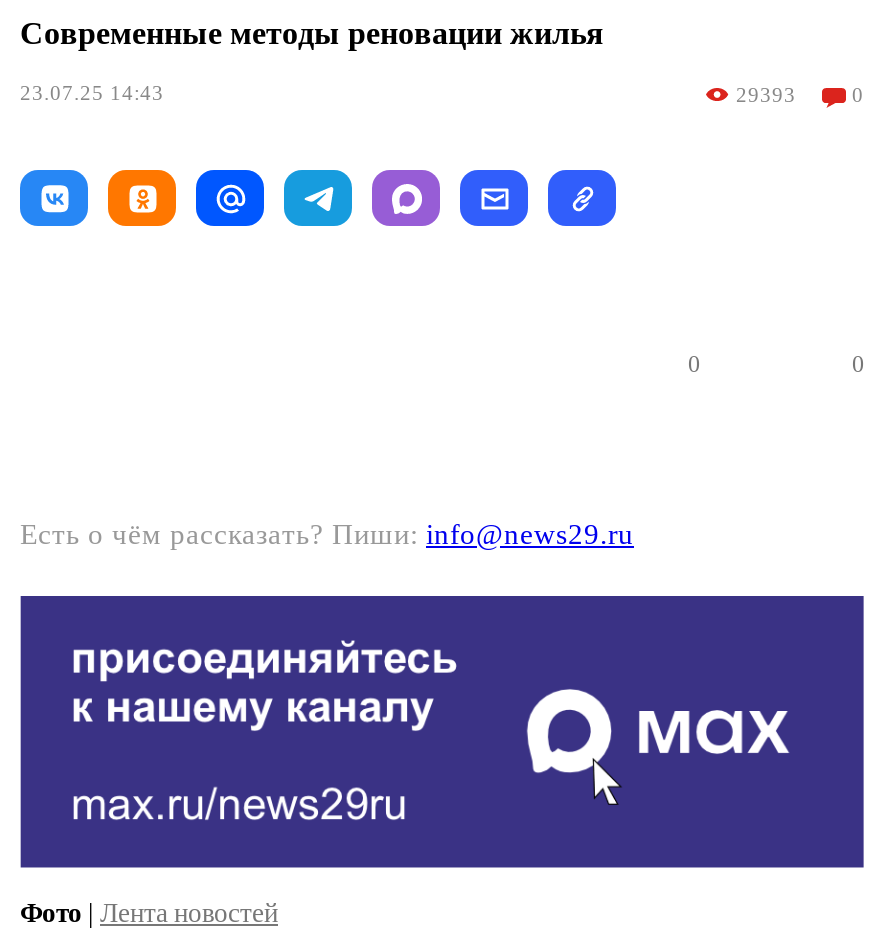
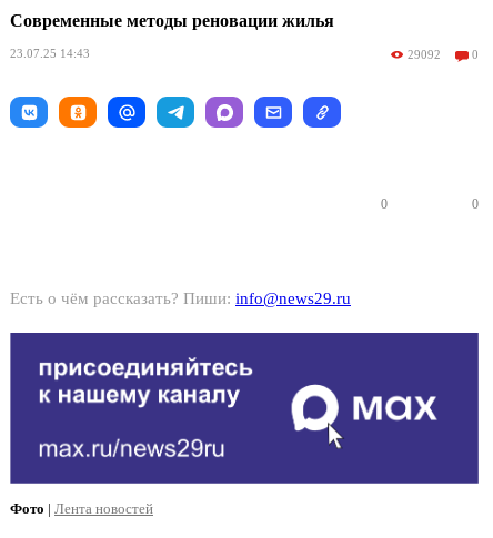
- 29393 0
+ 29092 0
